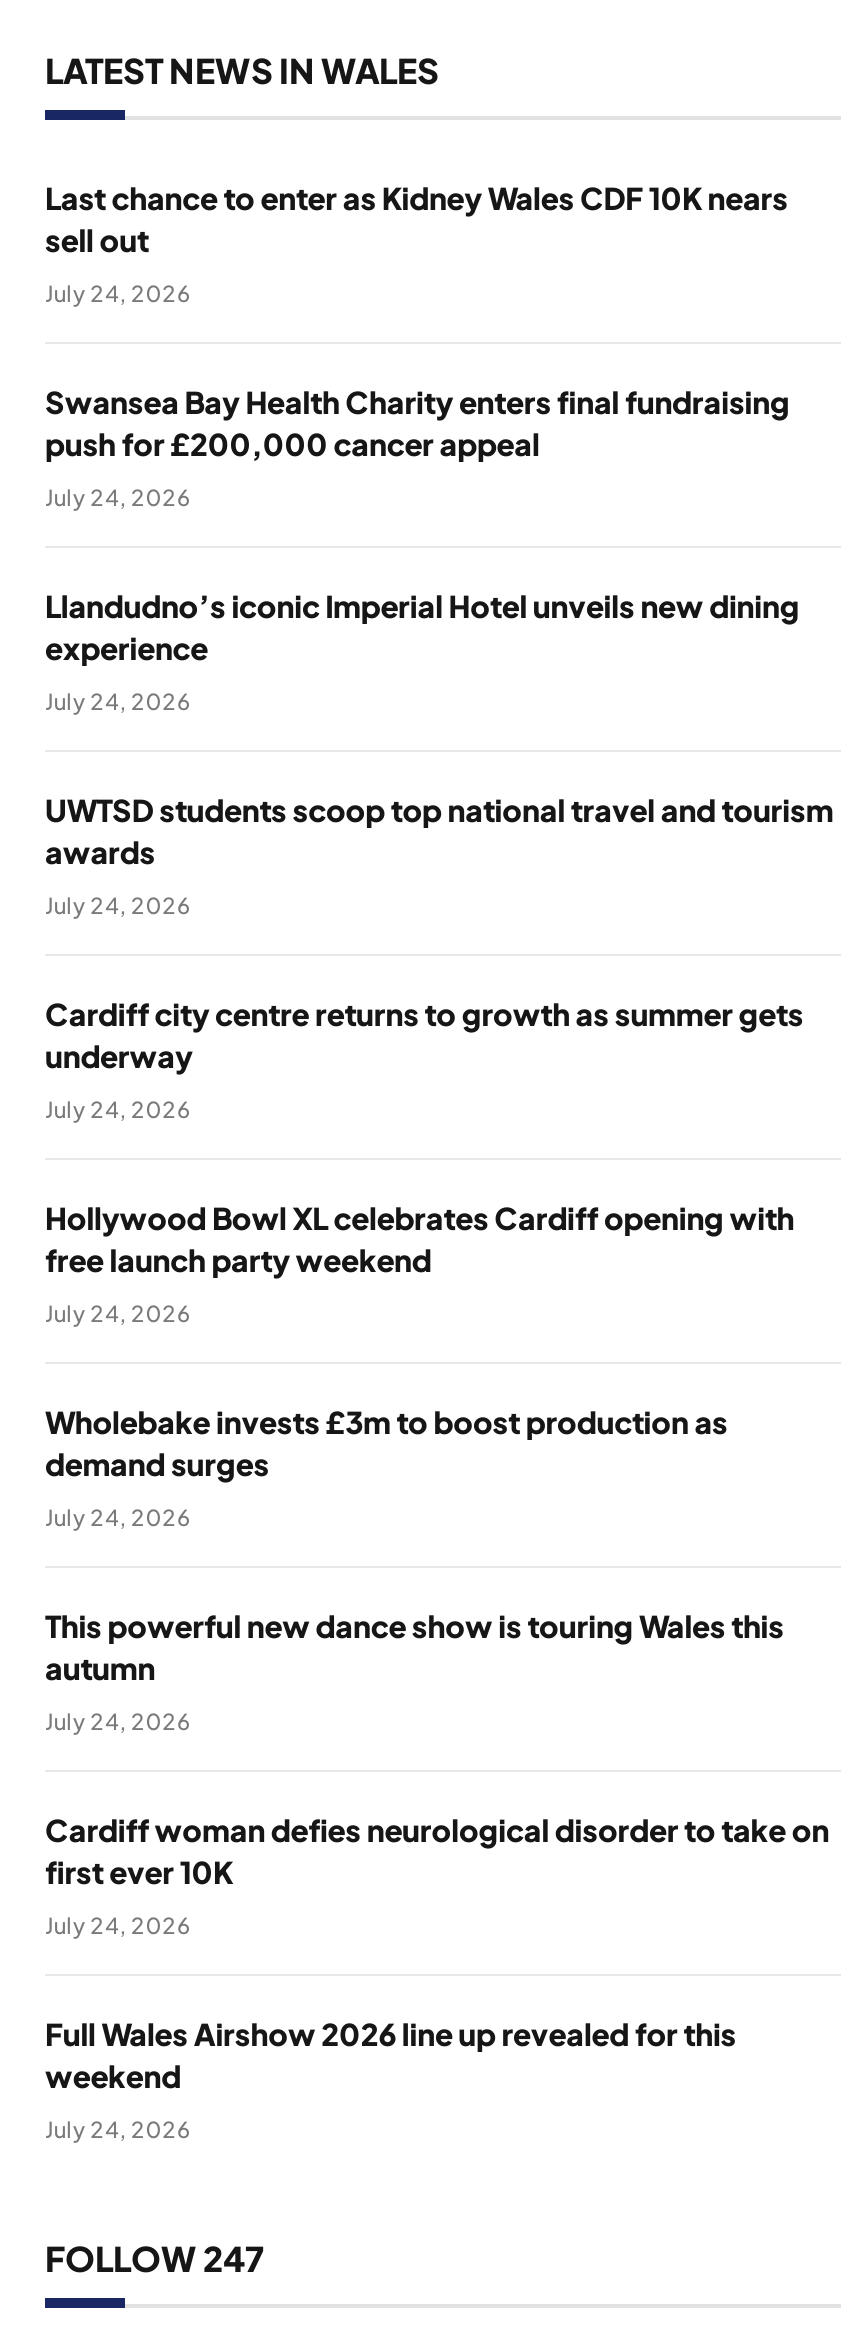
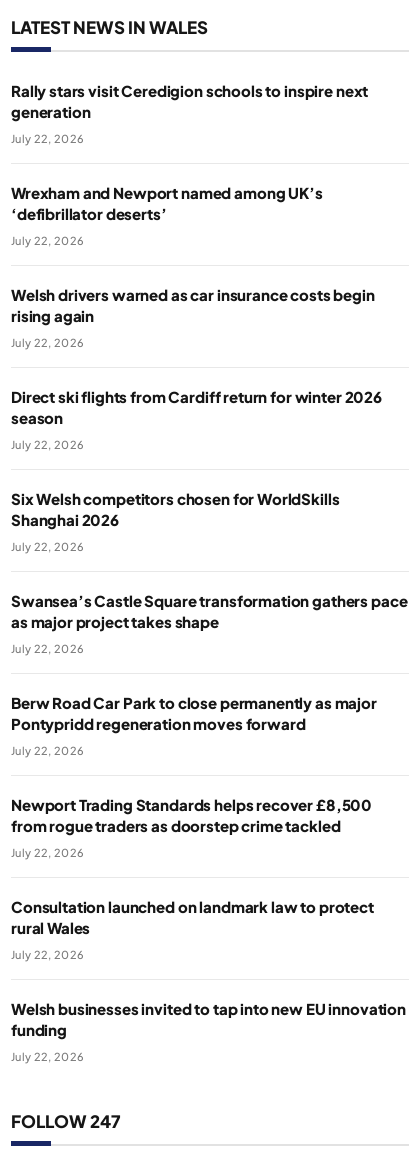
- Last chance to enter as Kidney Wales CDF 10K nears
- sell out
+ Rally stars visit Ceredigion schools to inspire next
+ generation

- July 24, 2026
+ July 22, 2026

- Swansea Bay Health Charity enters final fundraising
- push for £200,000 cancer appeal
+ Wrexham and Newport named among UK’s
+ ‘defibrillator deserts’

- July 24, 2026
+ July 22, 2026

- Llandudno’s iconic Imperial Hotel unveils new dining
- experience
+ Welsh drivers warned as car insurance costs begin
+ rising again

- July 24, 2026
+ July 22, 2026

- UWTSD students scoop top national travel and tourism
- awards
+ Direct ski flights from Cardiff return for winter 2026
+ season

- July 24, 2026
+ July 22, 2026

- Cardiff city centre returns to growth as summer gets
- underway
+ Six Welsh competitors chosen for WorldSkills
+ Shanghai 2026

- July 24, 2026
+ July 22, 2026

- Hollywood Bowl XL celebrates Cardiff opening with
- free launch party weekend
+ Swansea’s Castle Square transformation gathers pace
+ as major project takes shape

- July 24, 2026
+ July 22, 2026

- Wholebake invests £3m to boost production as
- demand surges
+ Berw Road Car Park to close permanently as major
+ Pontypridd regeneration moves forward

- July 24, 2026
+ July 22, 2026

- This powerful new dance show is touring Wales this
- autumn
+ Newport Trading Standards helps recover £8,500
+ from rogue traders as doorstep crime tackled

- July 24, 2026
+ July 22, 2026

- Cardiff woman defies neurological disorder to take on
- first ever 10K
+ Consultation launched on landmark law to protect
+ rural Wales

- July 24, 2026
+ July 22, 2026

- Full Wales Airshow 2026 line up revealed for this
- weekend
+ Welsh businesses invited to tap into new EU innovation
+ funding

- July 24, 2026
+ July 22, 2026
